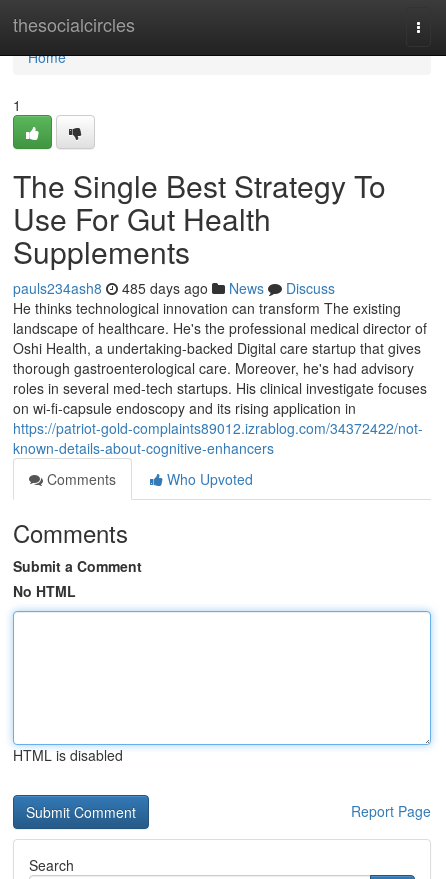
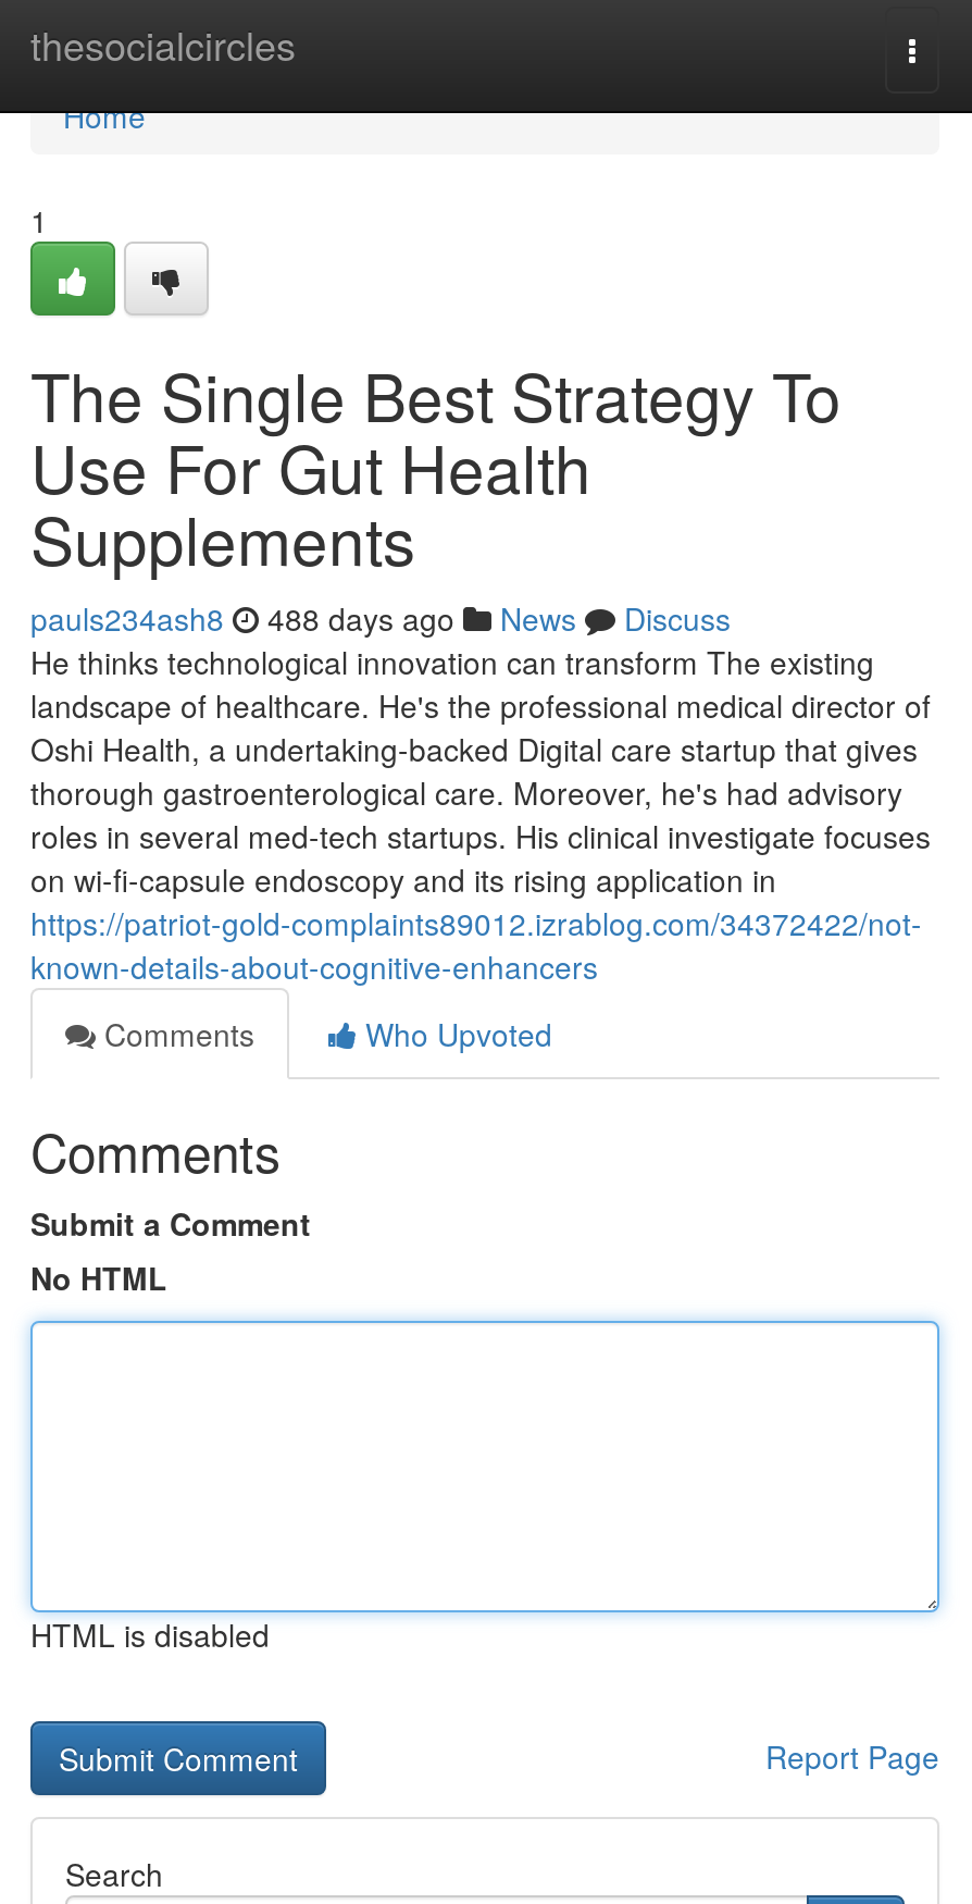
- pauls234ash8 485 days ago News Discuss
+ pauls234ash8 488 days ago News Discuss
